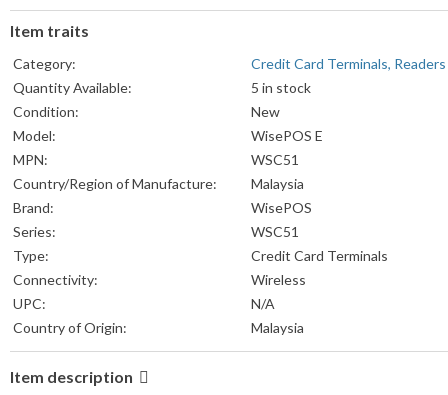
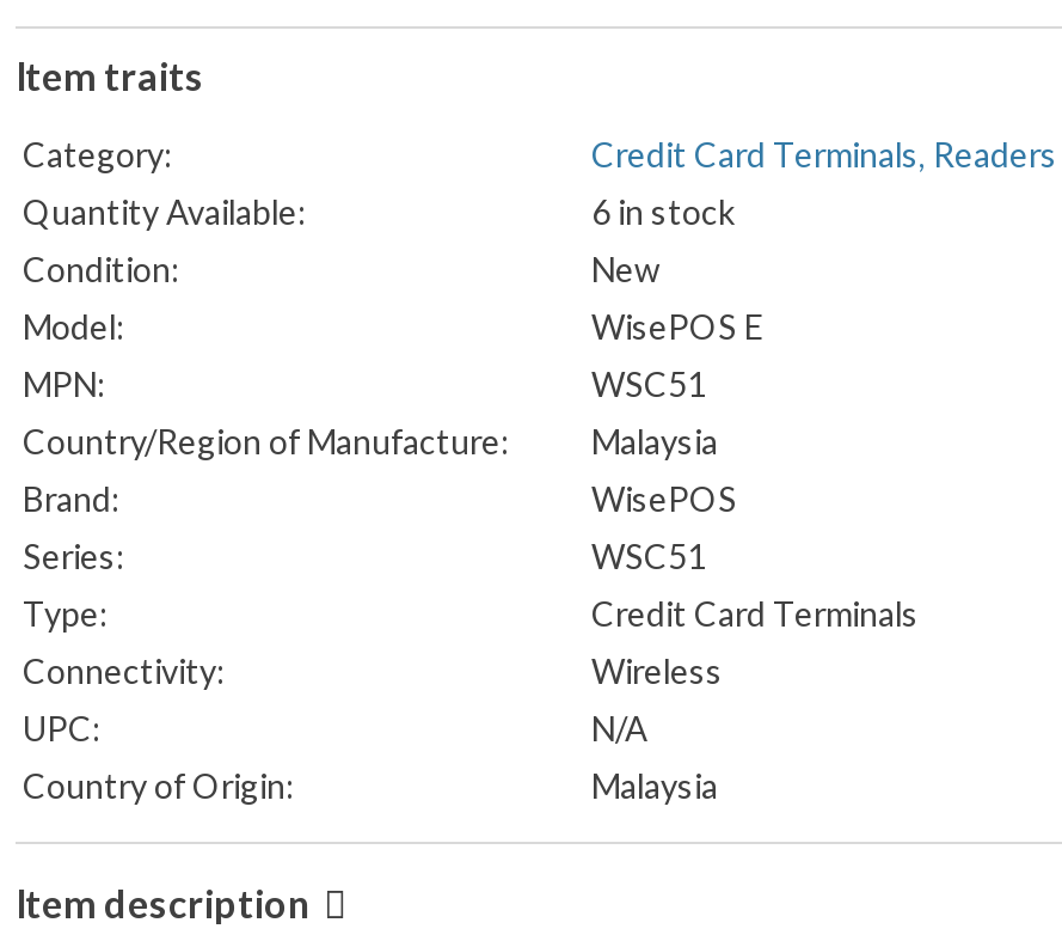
- 5 in stock
+ 6 in stock
